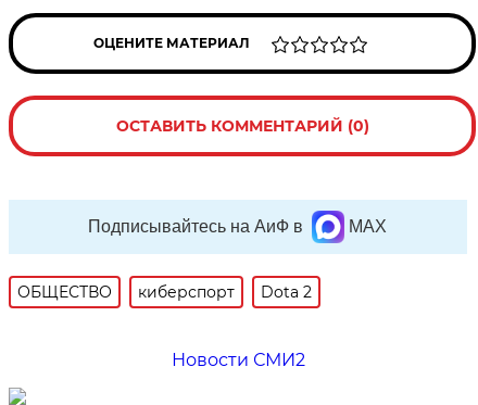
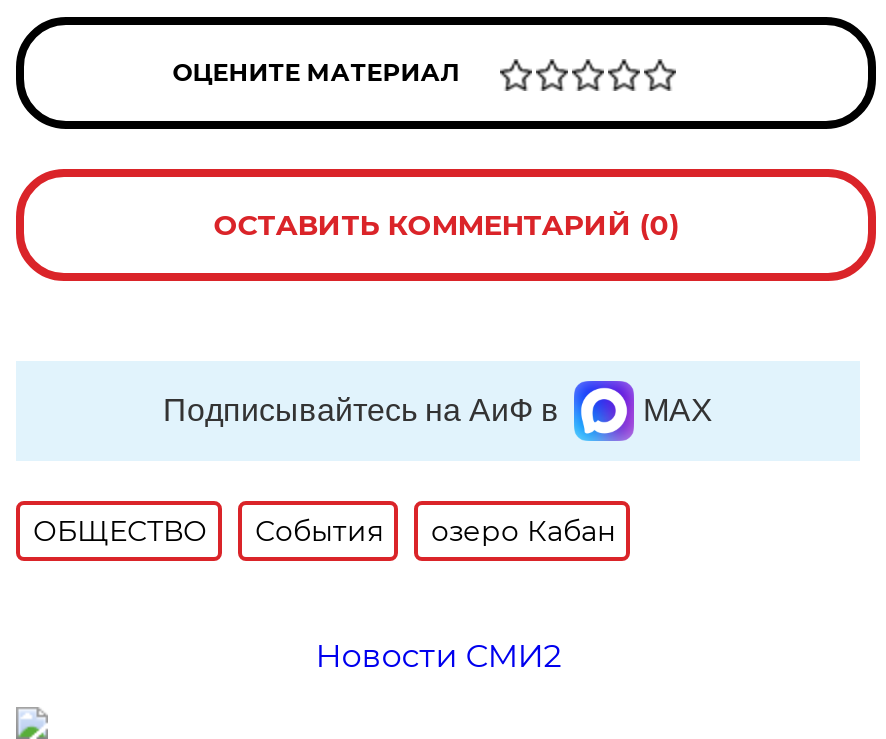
- киберспорт
- Dota 2
+ События
+ озеро Кабан
